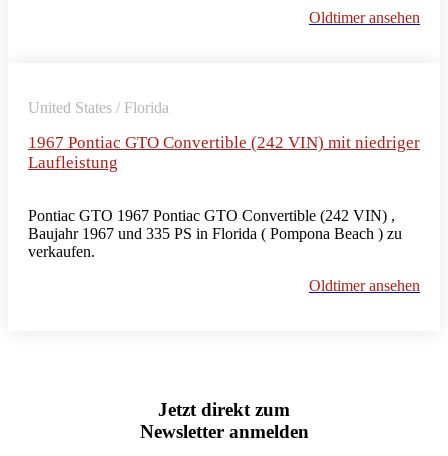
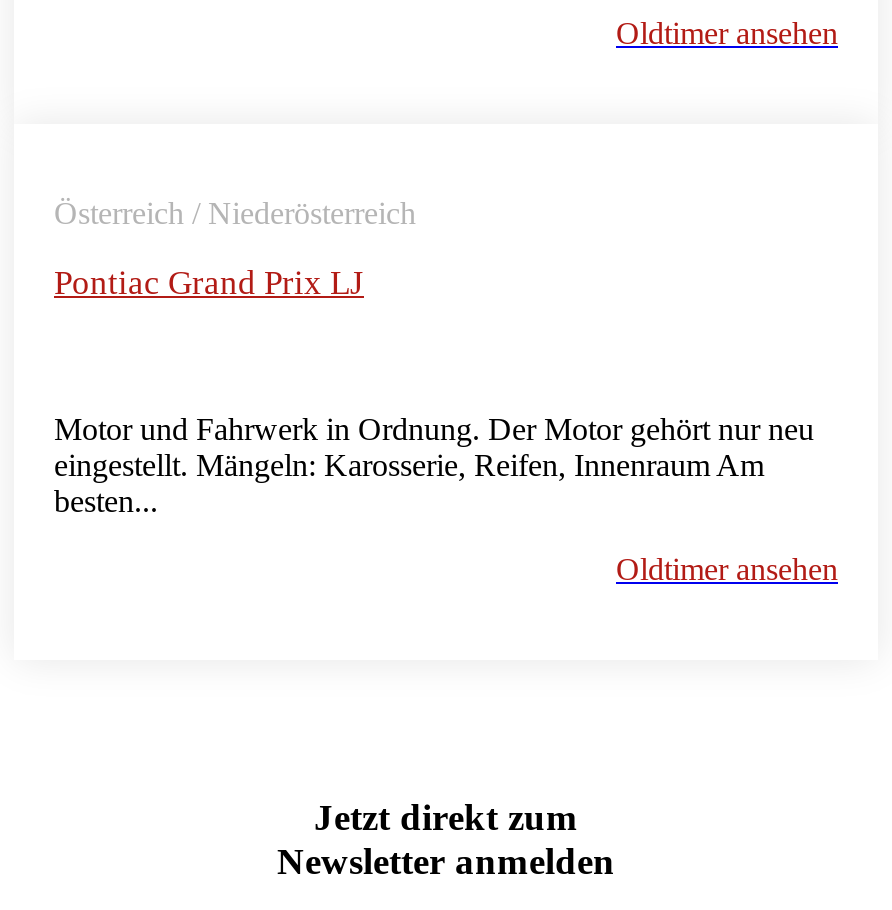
- United States / Florida
+ Österreich / Niederösterreich

- 1967 Pontiac GTO Convertible (242 VIN) mit niedriger
- Laufleistung
+ Pontiac Grand Prix LJ

- Pontiac GTO 1967 Pontiac GTO Convertible (242 VIN) ,
- Baujahr 1967 und 335 PS in Florida ( Pompona Beach ) zu
- verkaufen.
+ Motor und Fahrwerk in Ordnung. Der Motor gehört nur neu
+ eingestellt. Mängeln: Karosserie, Reifen, Innenraum Am
+ besten...
